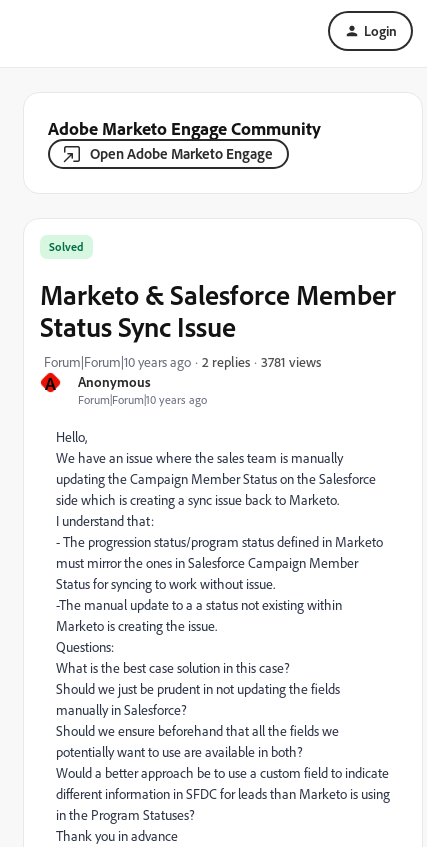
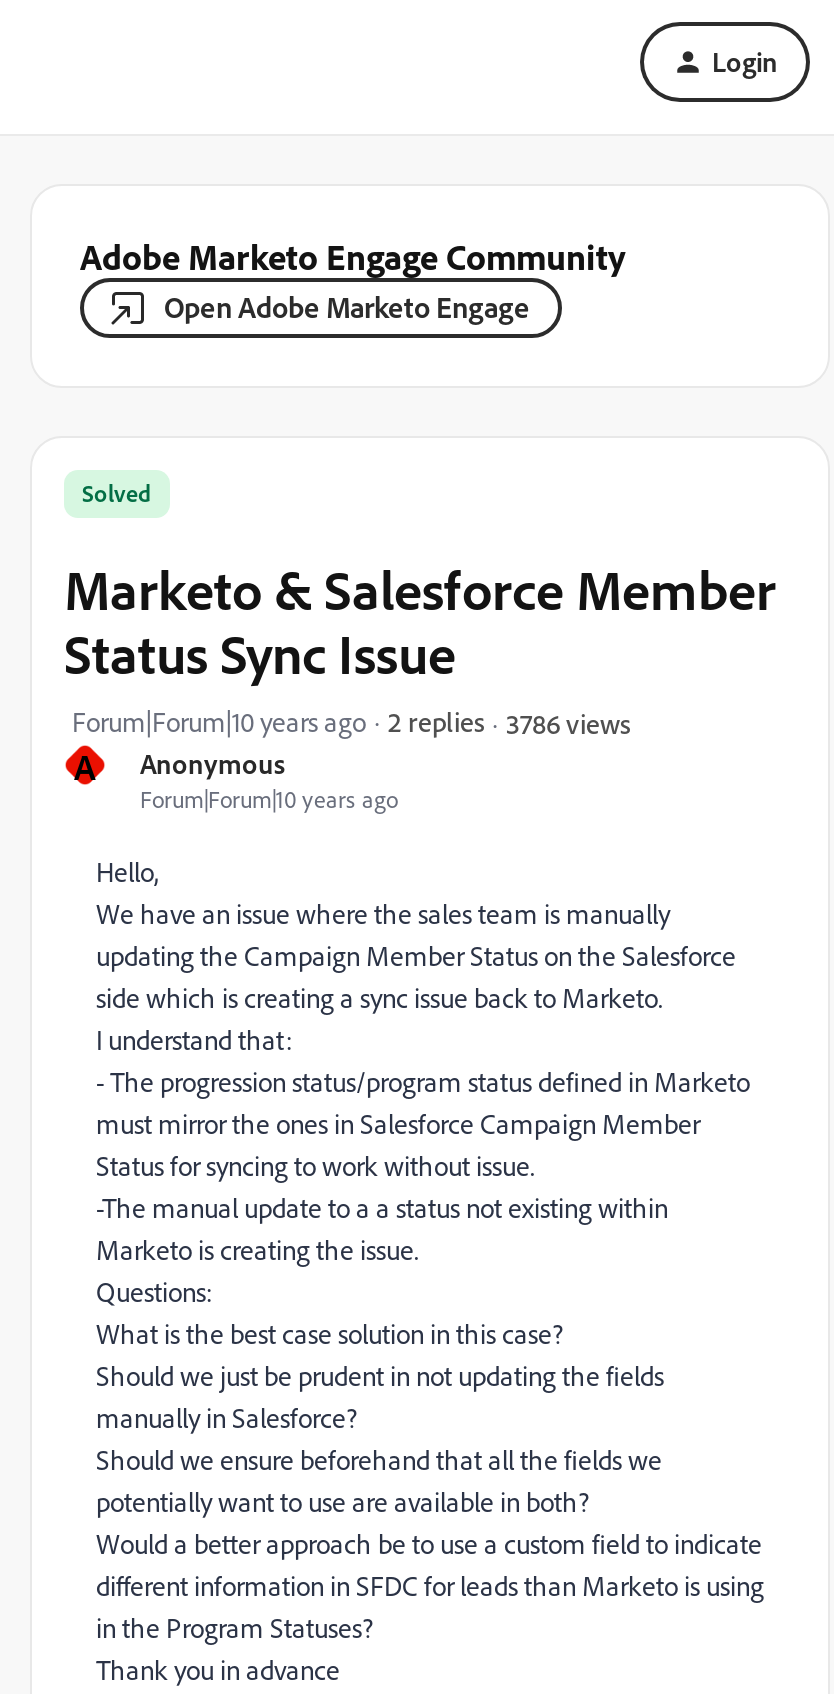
- 3781 views
+ 3786 views
